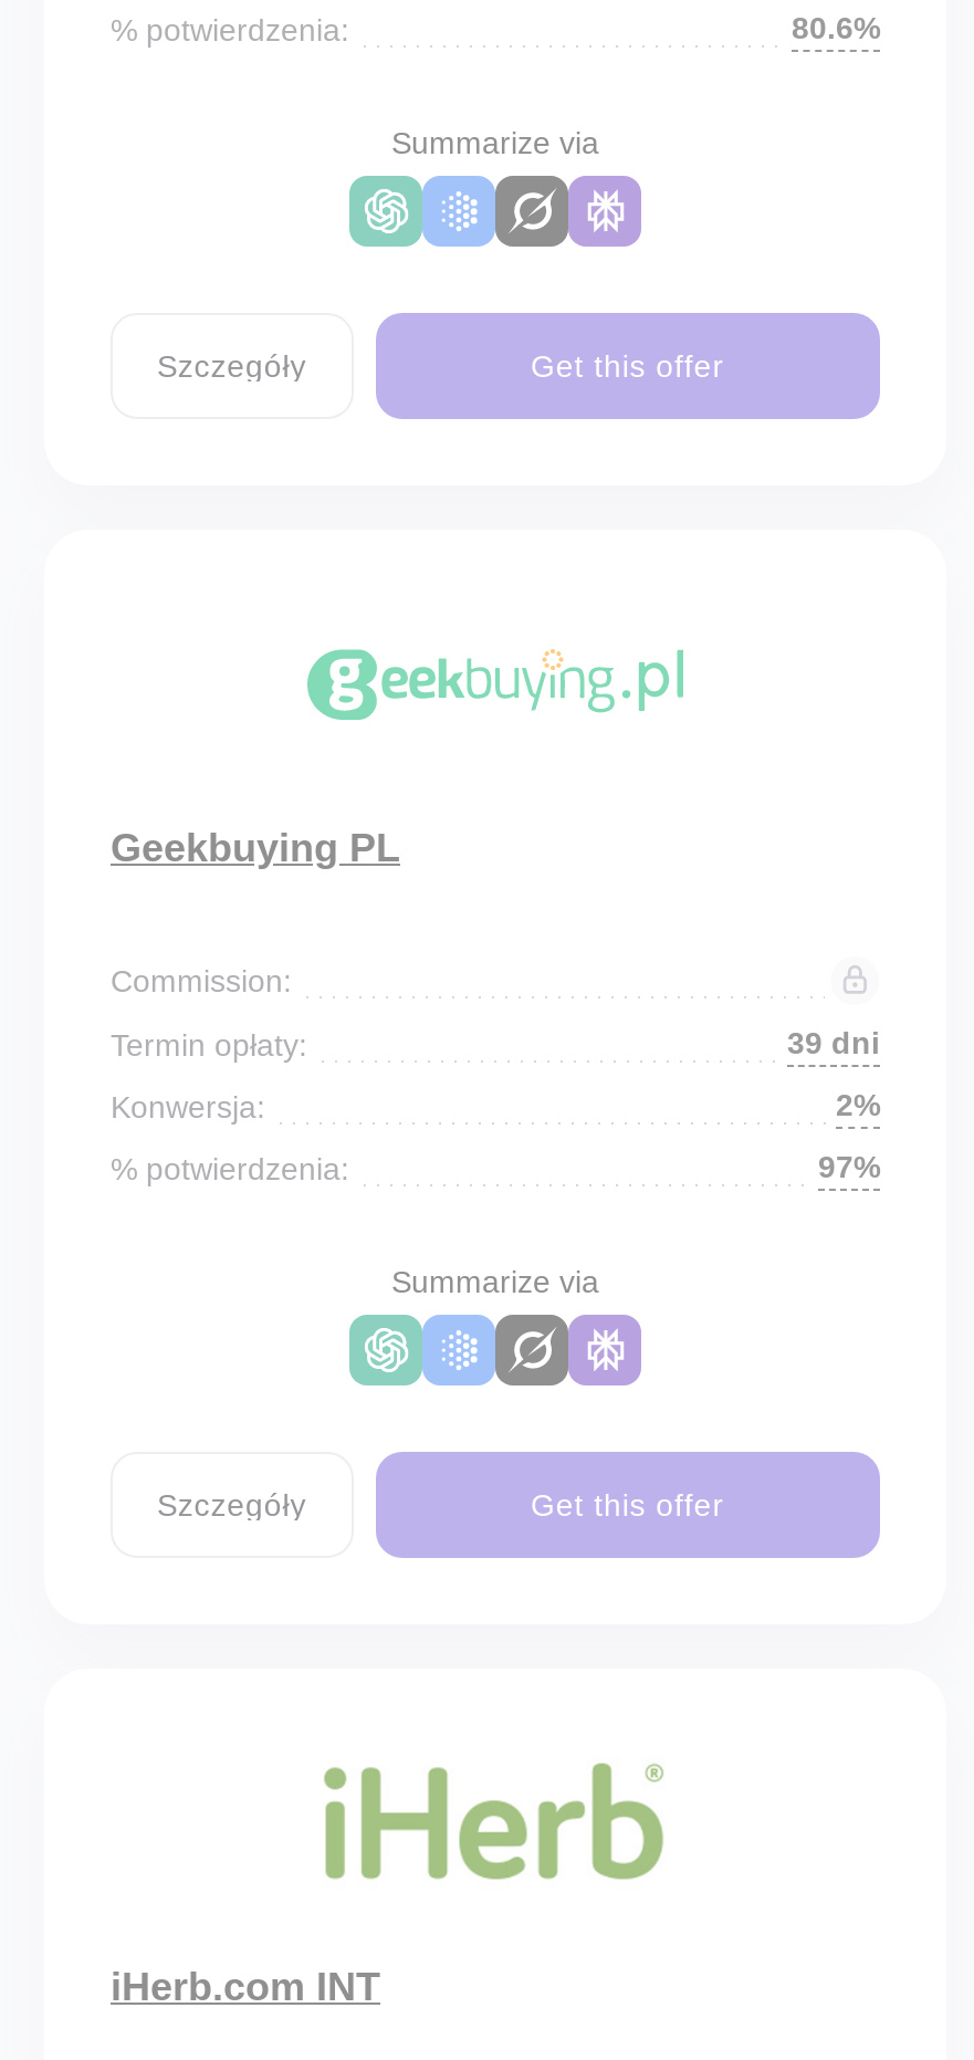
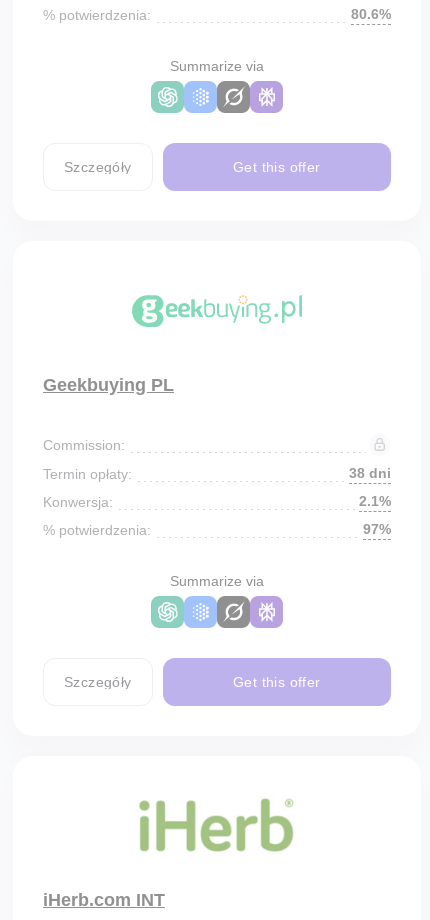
- 39 dni
+ 38 dni

- 2%
+ 2.1%
